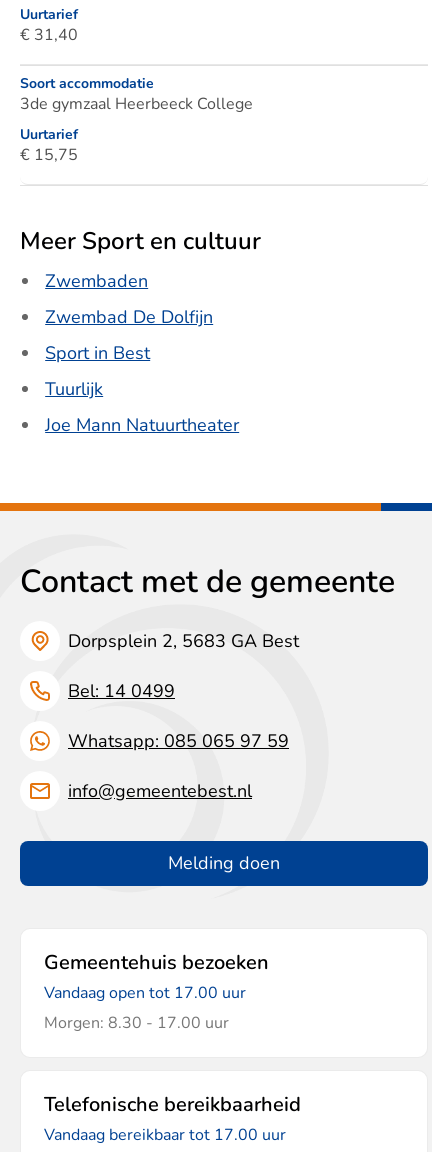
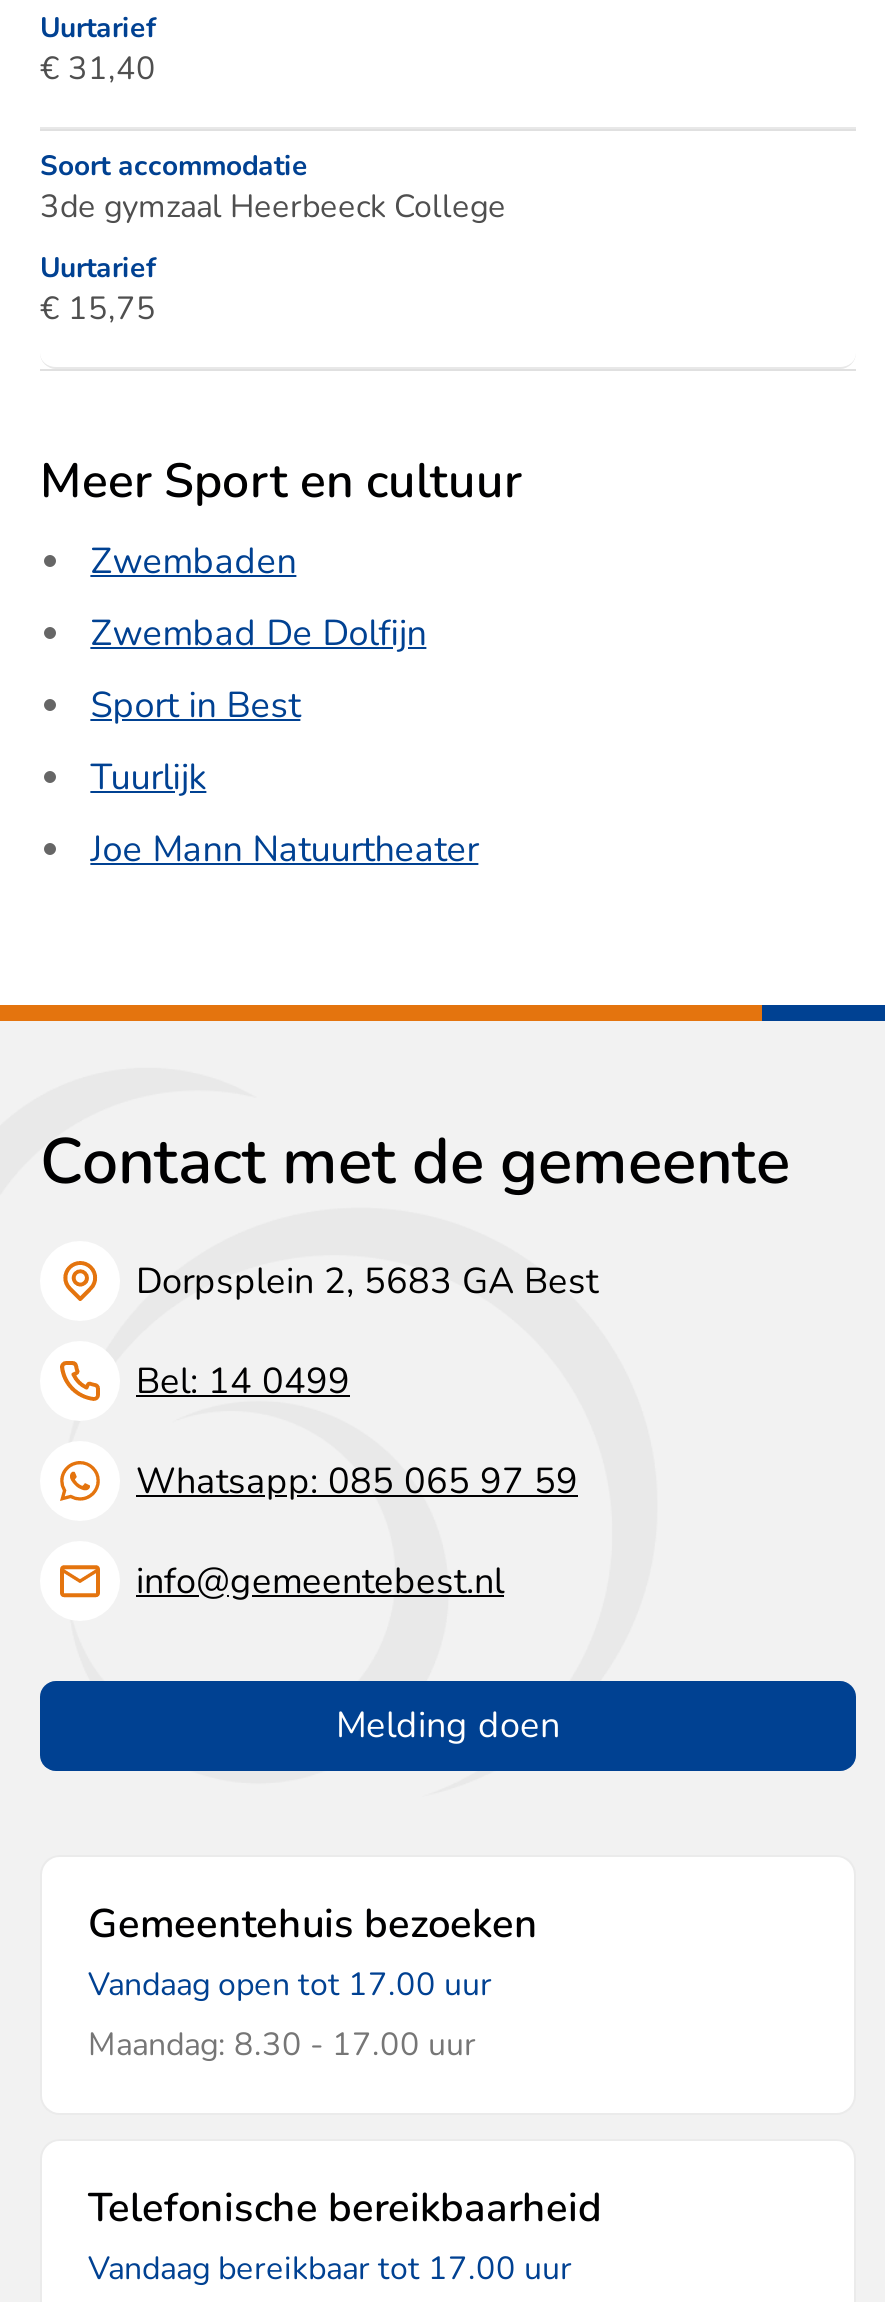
- Morgen: 8.30 - 17.00 uur
+ Maandag: 8.30 - 17.00 uur
